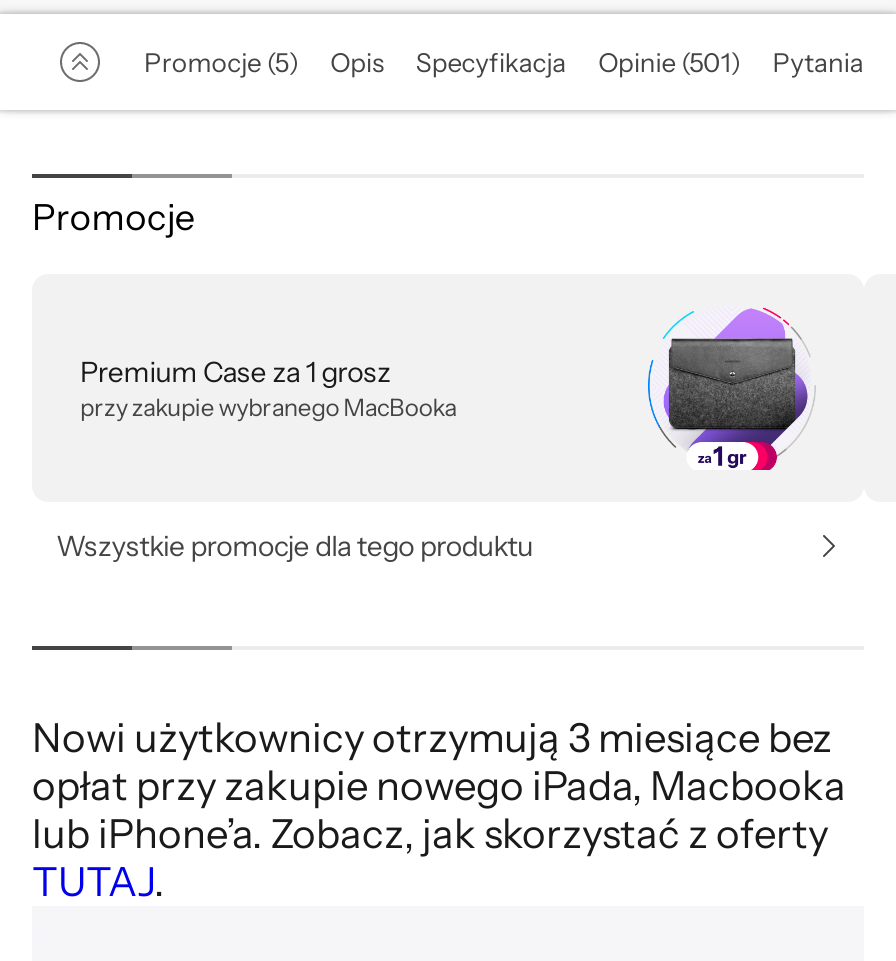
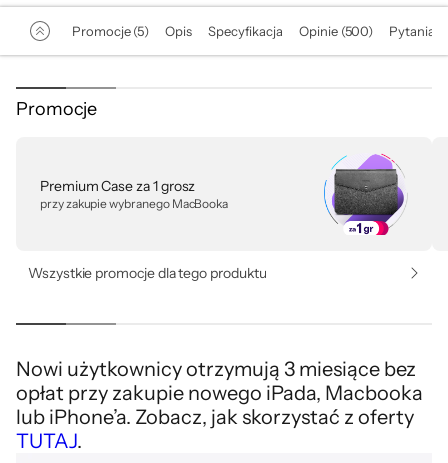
- Opinie (501)
+ Opinie (500)
